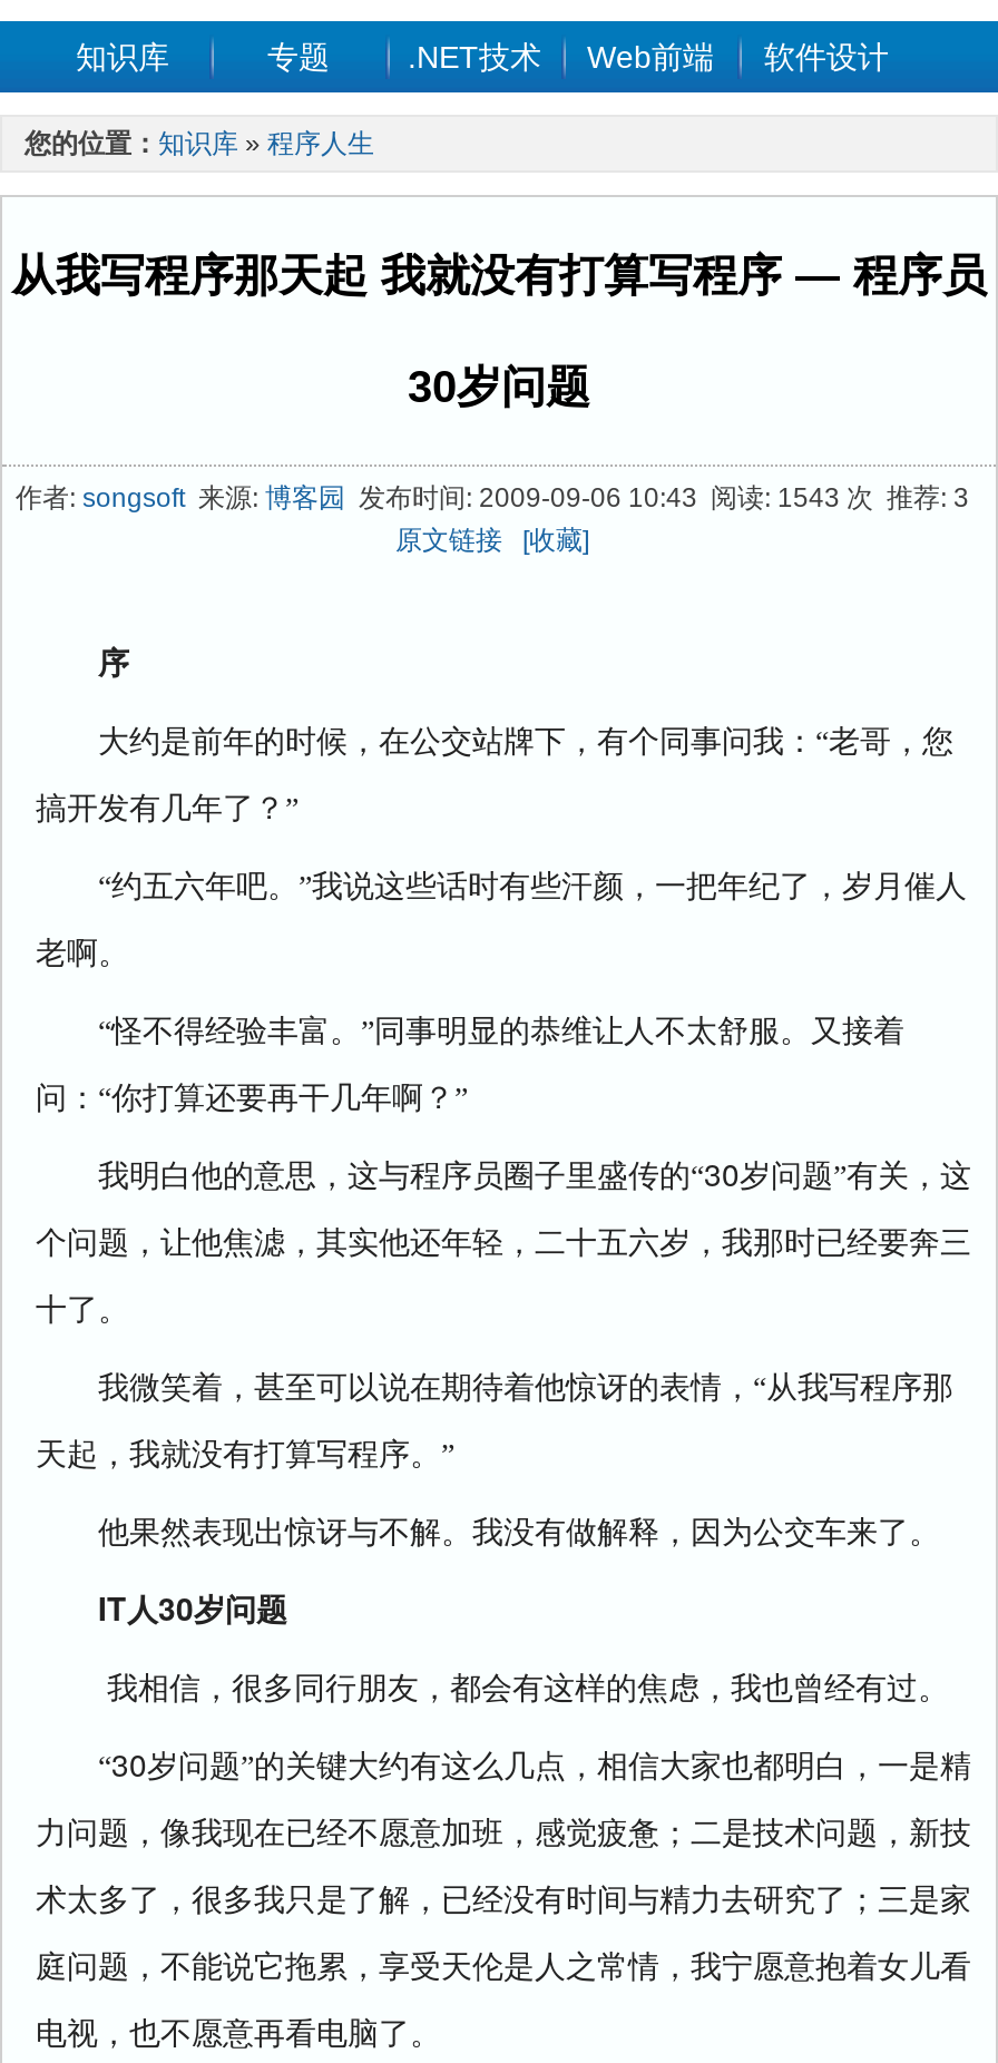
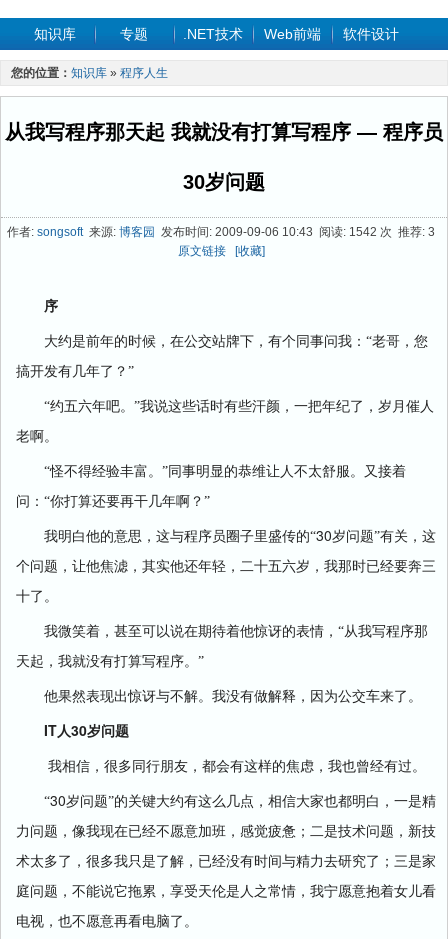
- 作者: songsoft来源:博客园发布时间: 2009-09-06 10:43 阅读: 1543 次 推荐: 3
+ 作者: songsoft来源:博客园发布时间: 2009-09-06 10:43 阅读: 1542 次 推荐: 3
